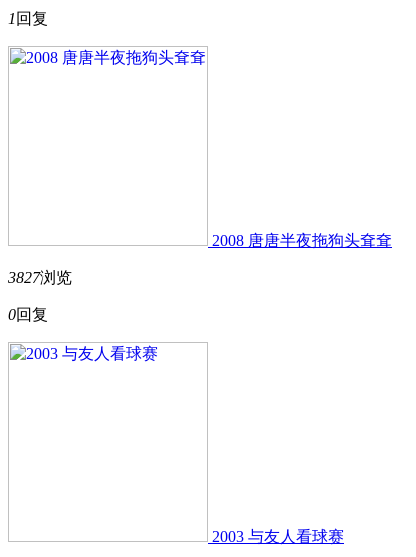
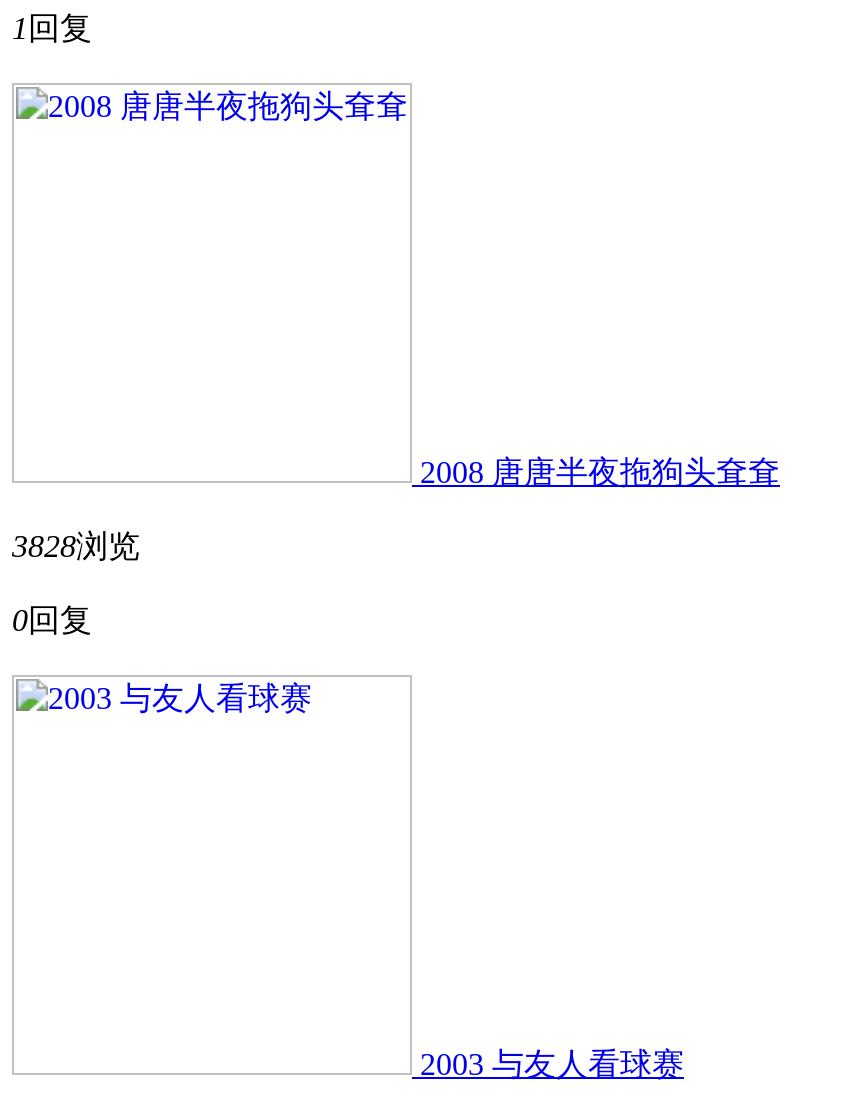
- 3827浏览
+ 3828浏览
